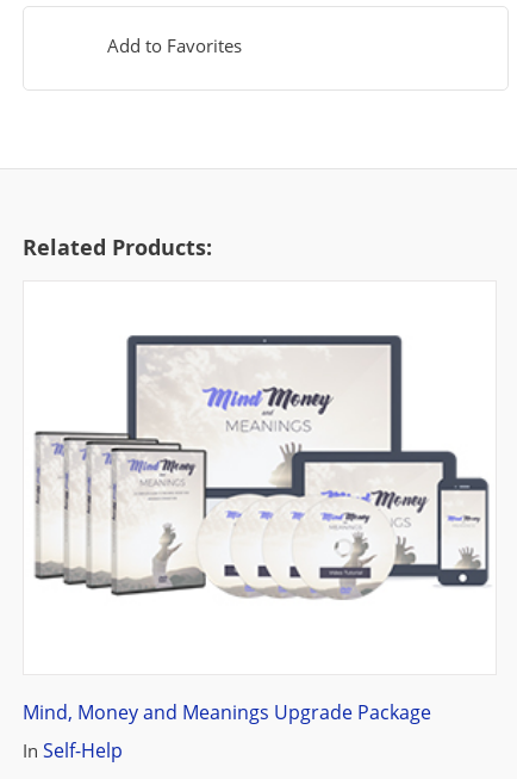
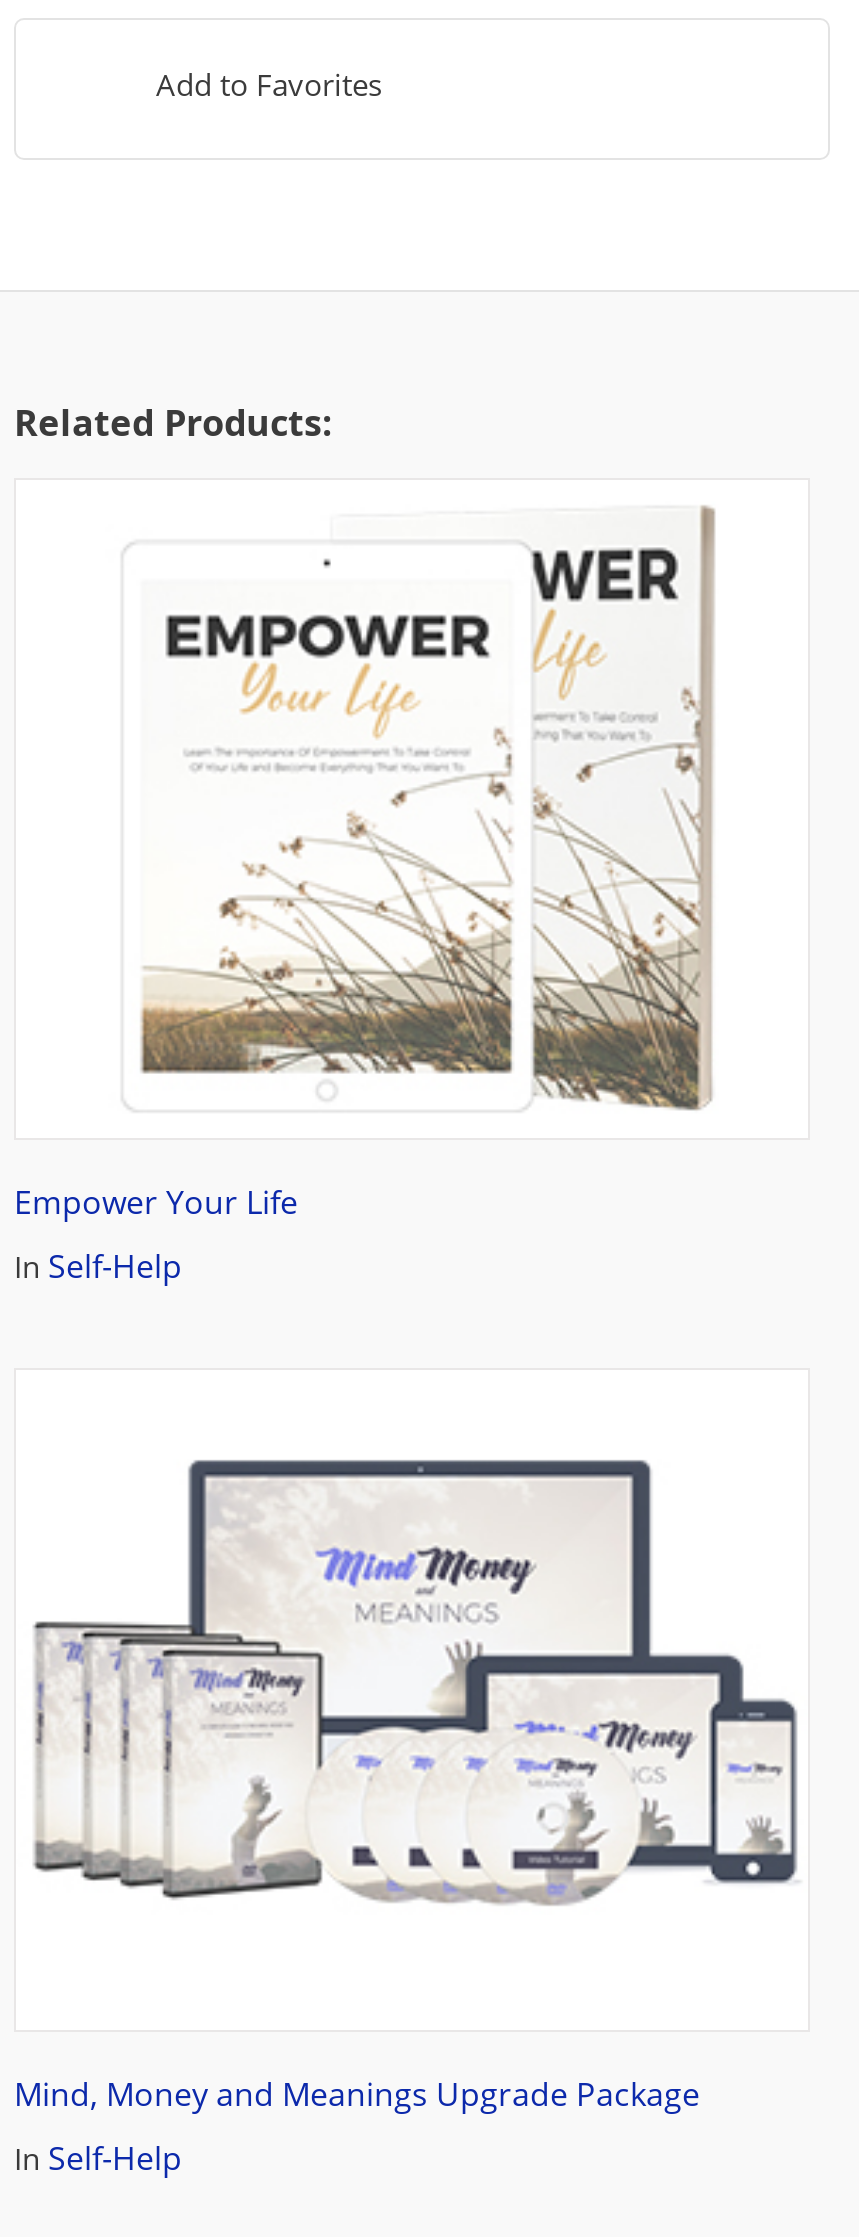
+ [image]
+ Empower Your Life
+ In Self-Help
